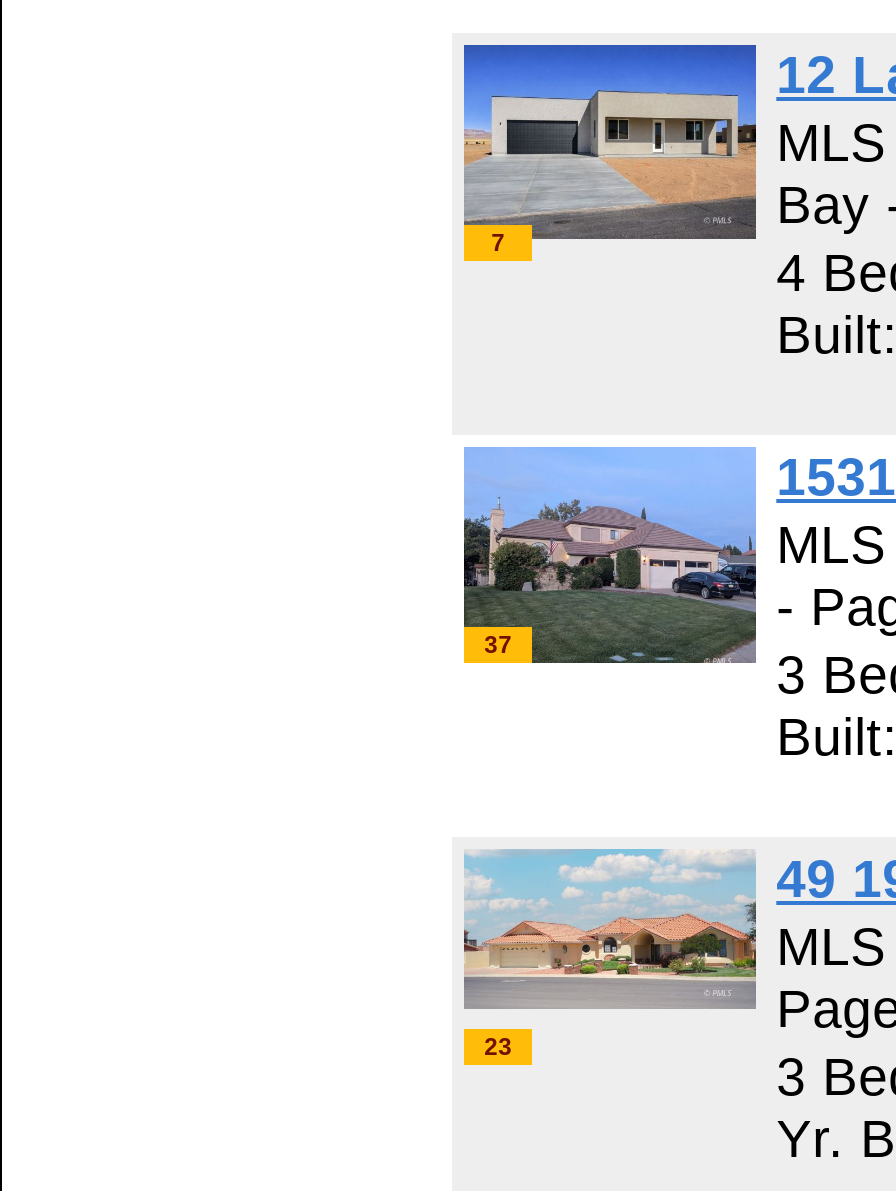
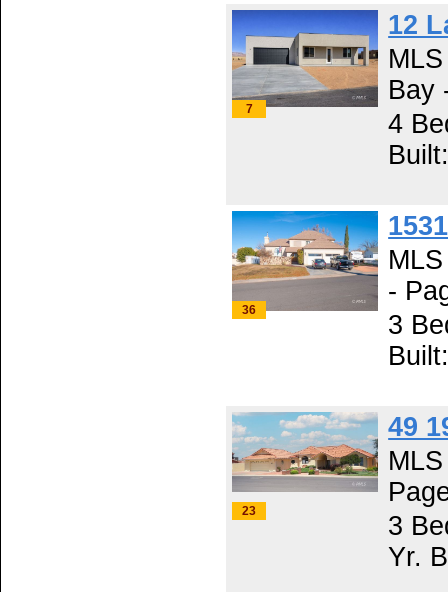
- [image]
- 37
+ [image]
+ 36
